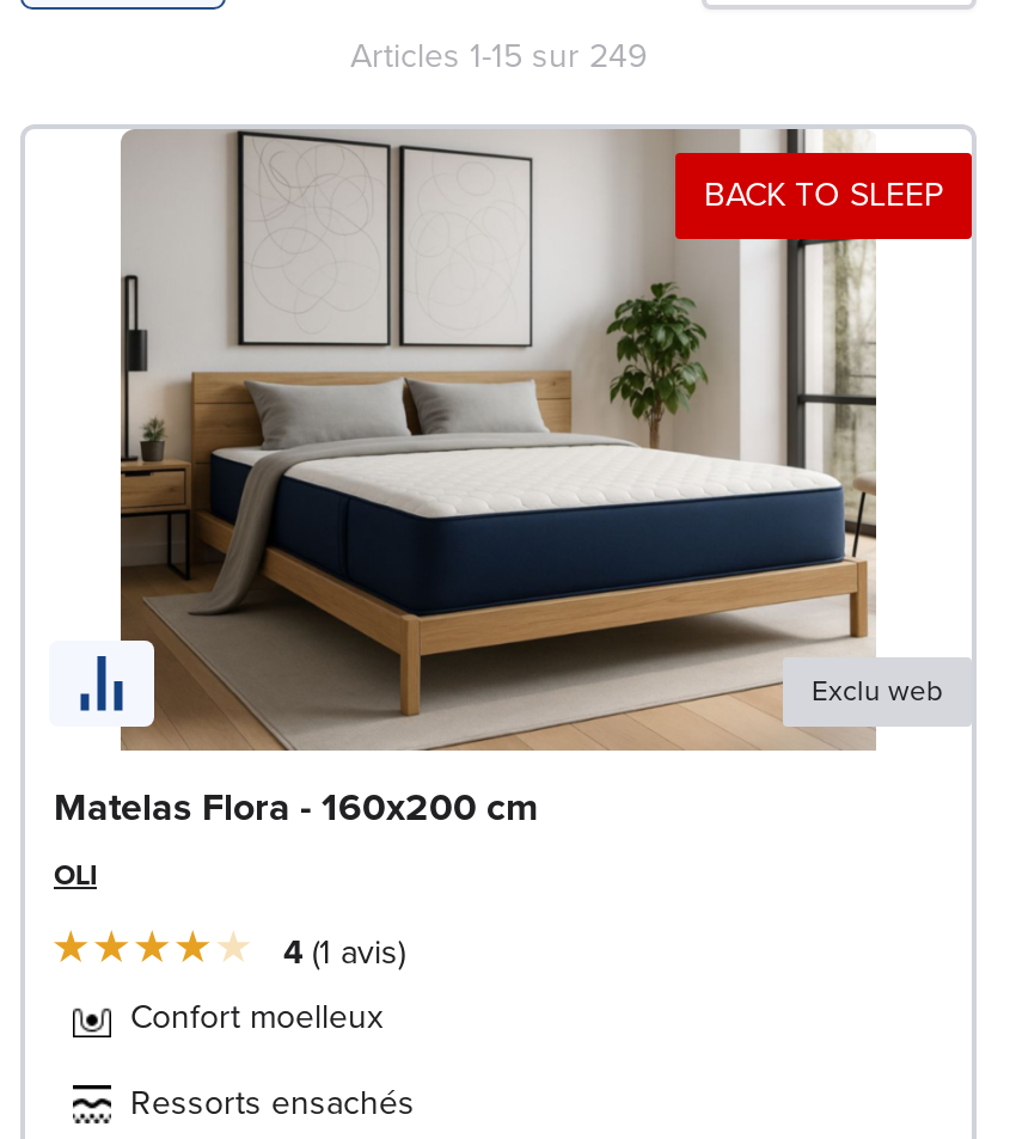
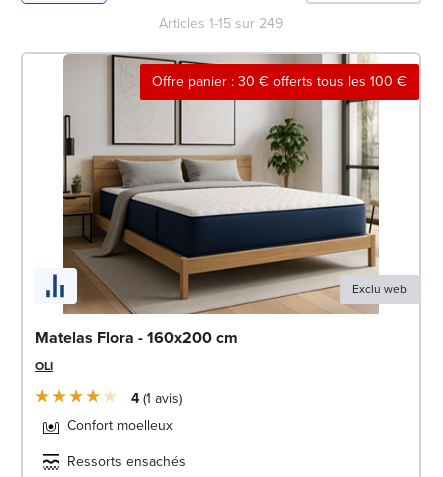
- BACK TO SLEEP
+ Offre panier : 30 € offerts tous les 100 €
